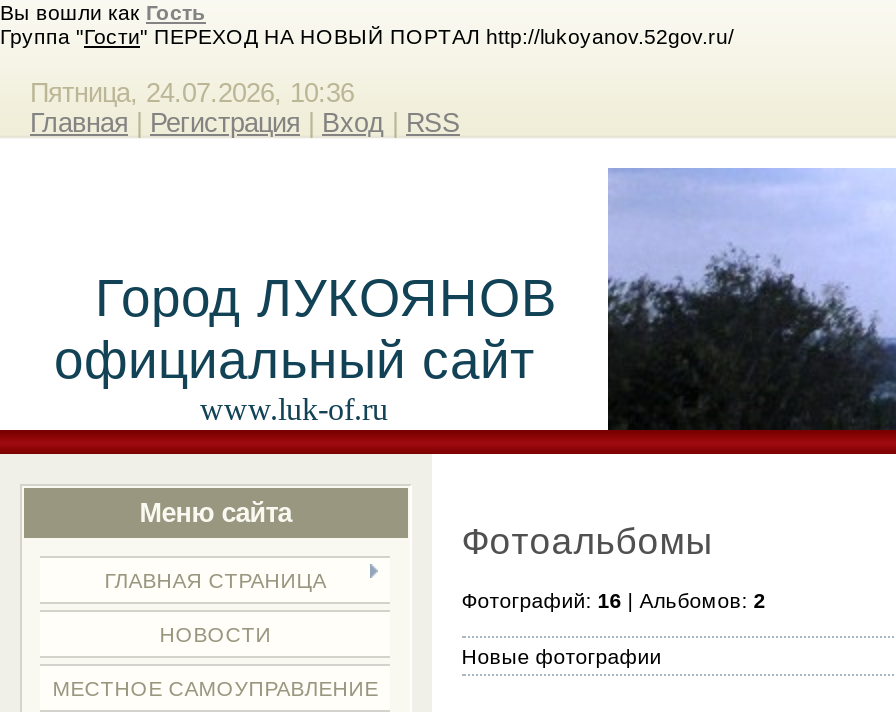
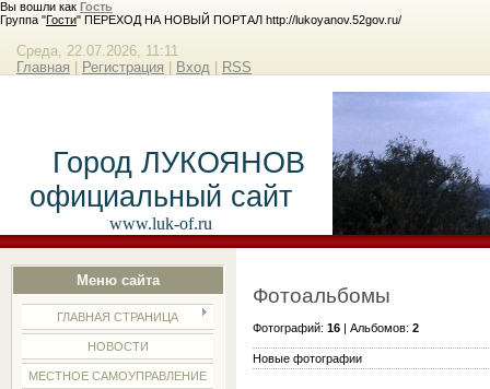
- Пятница, 24.07.2026, 10:36
+ Среда, 22.07.2026, 11:11
